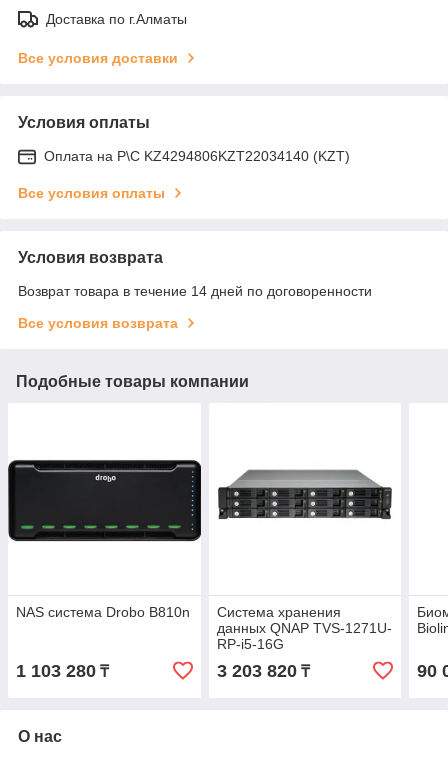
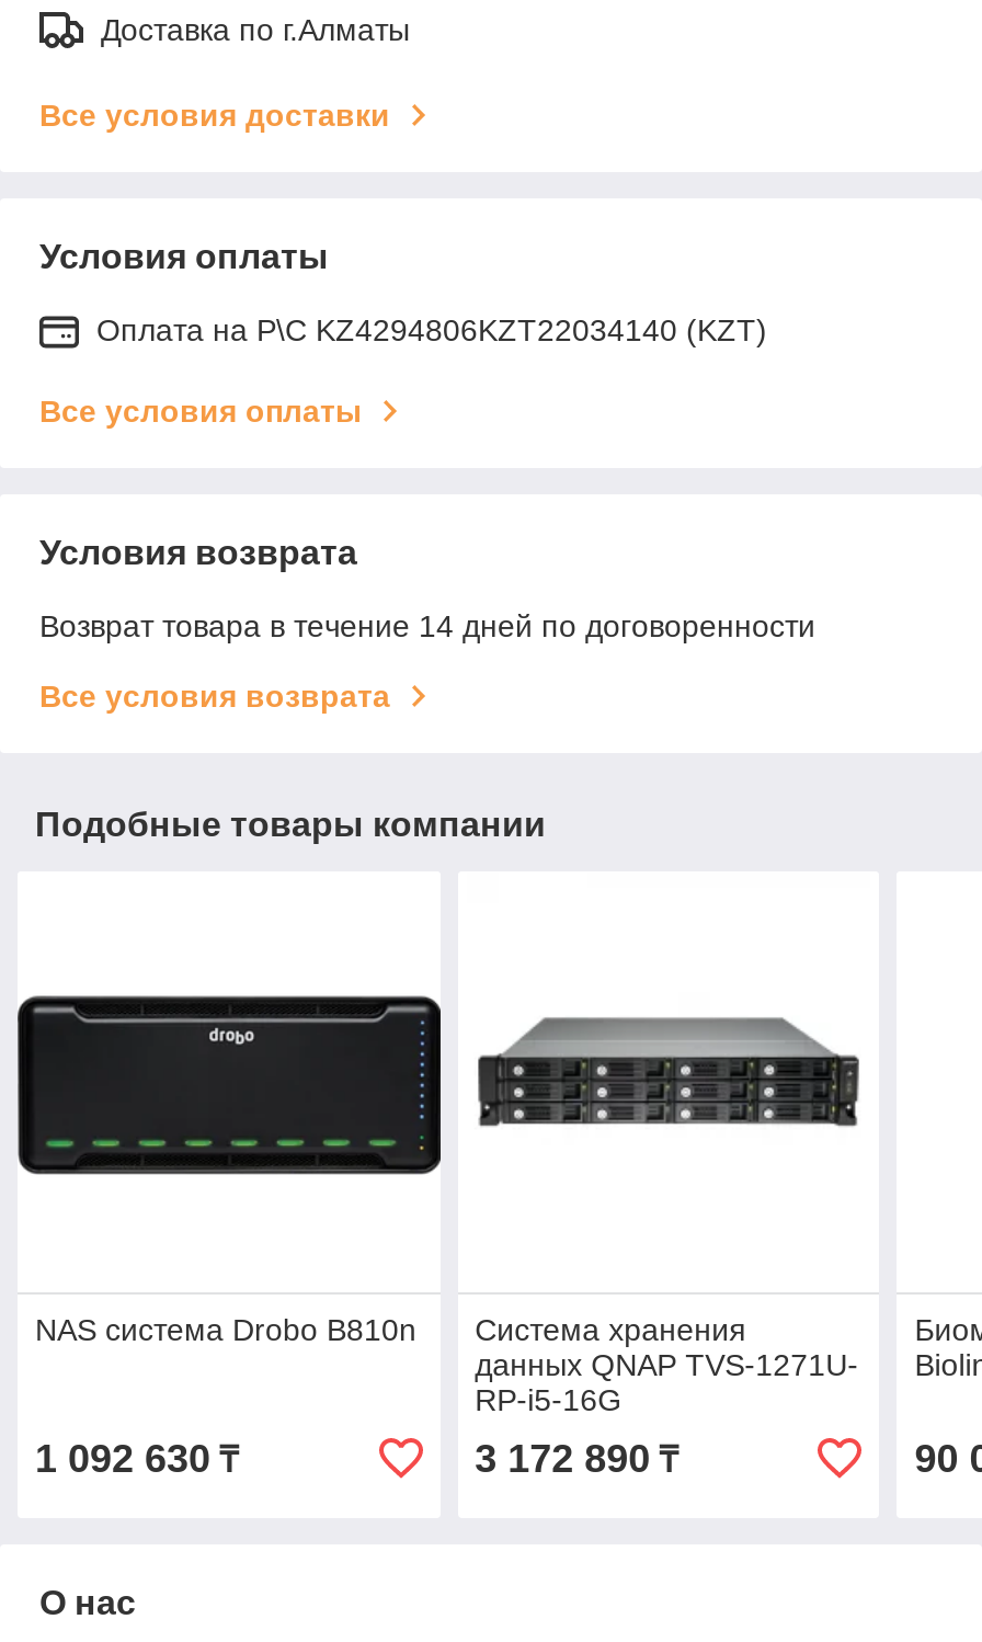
- 1 103 280 ₸
+ 1 092 630 ₸

- 3 203 820 ₸
+ 3 172 890 ₸
